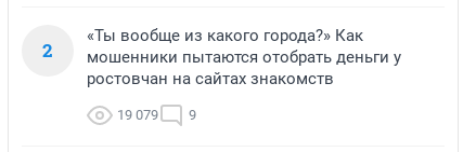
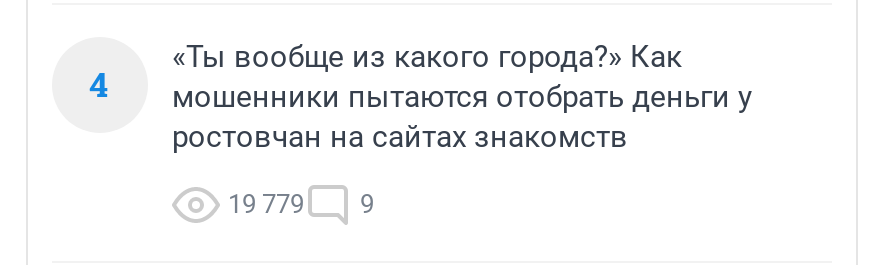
- 2 мошенники пытаются отобрать деньги у
+ 4 мошенники пытаются отобрать деньги у

- 19 079 9
+ 19 779 9
